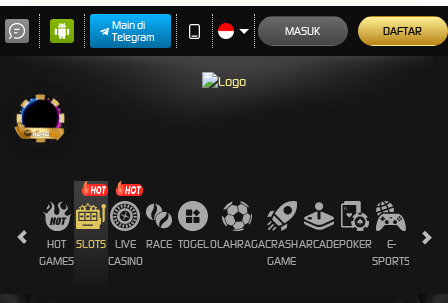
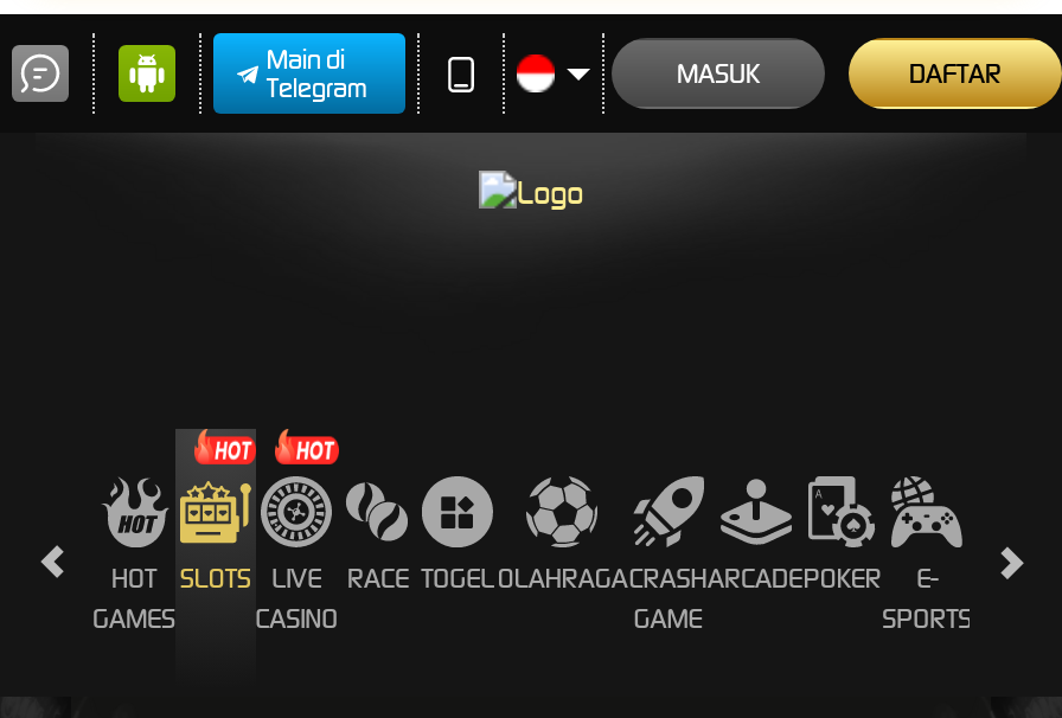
- [image]
